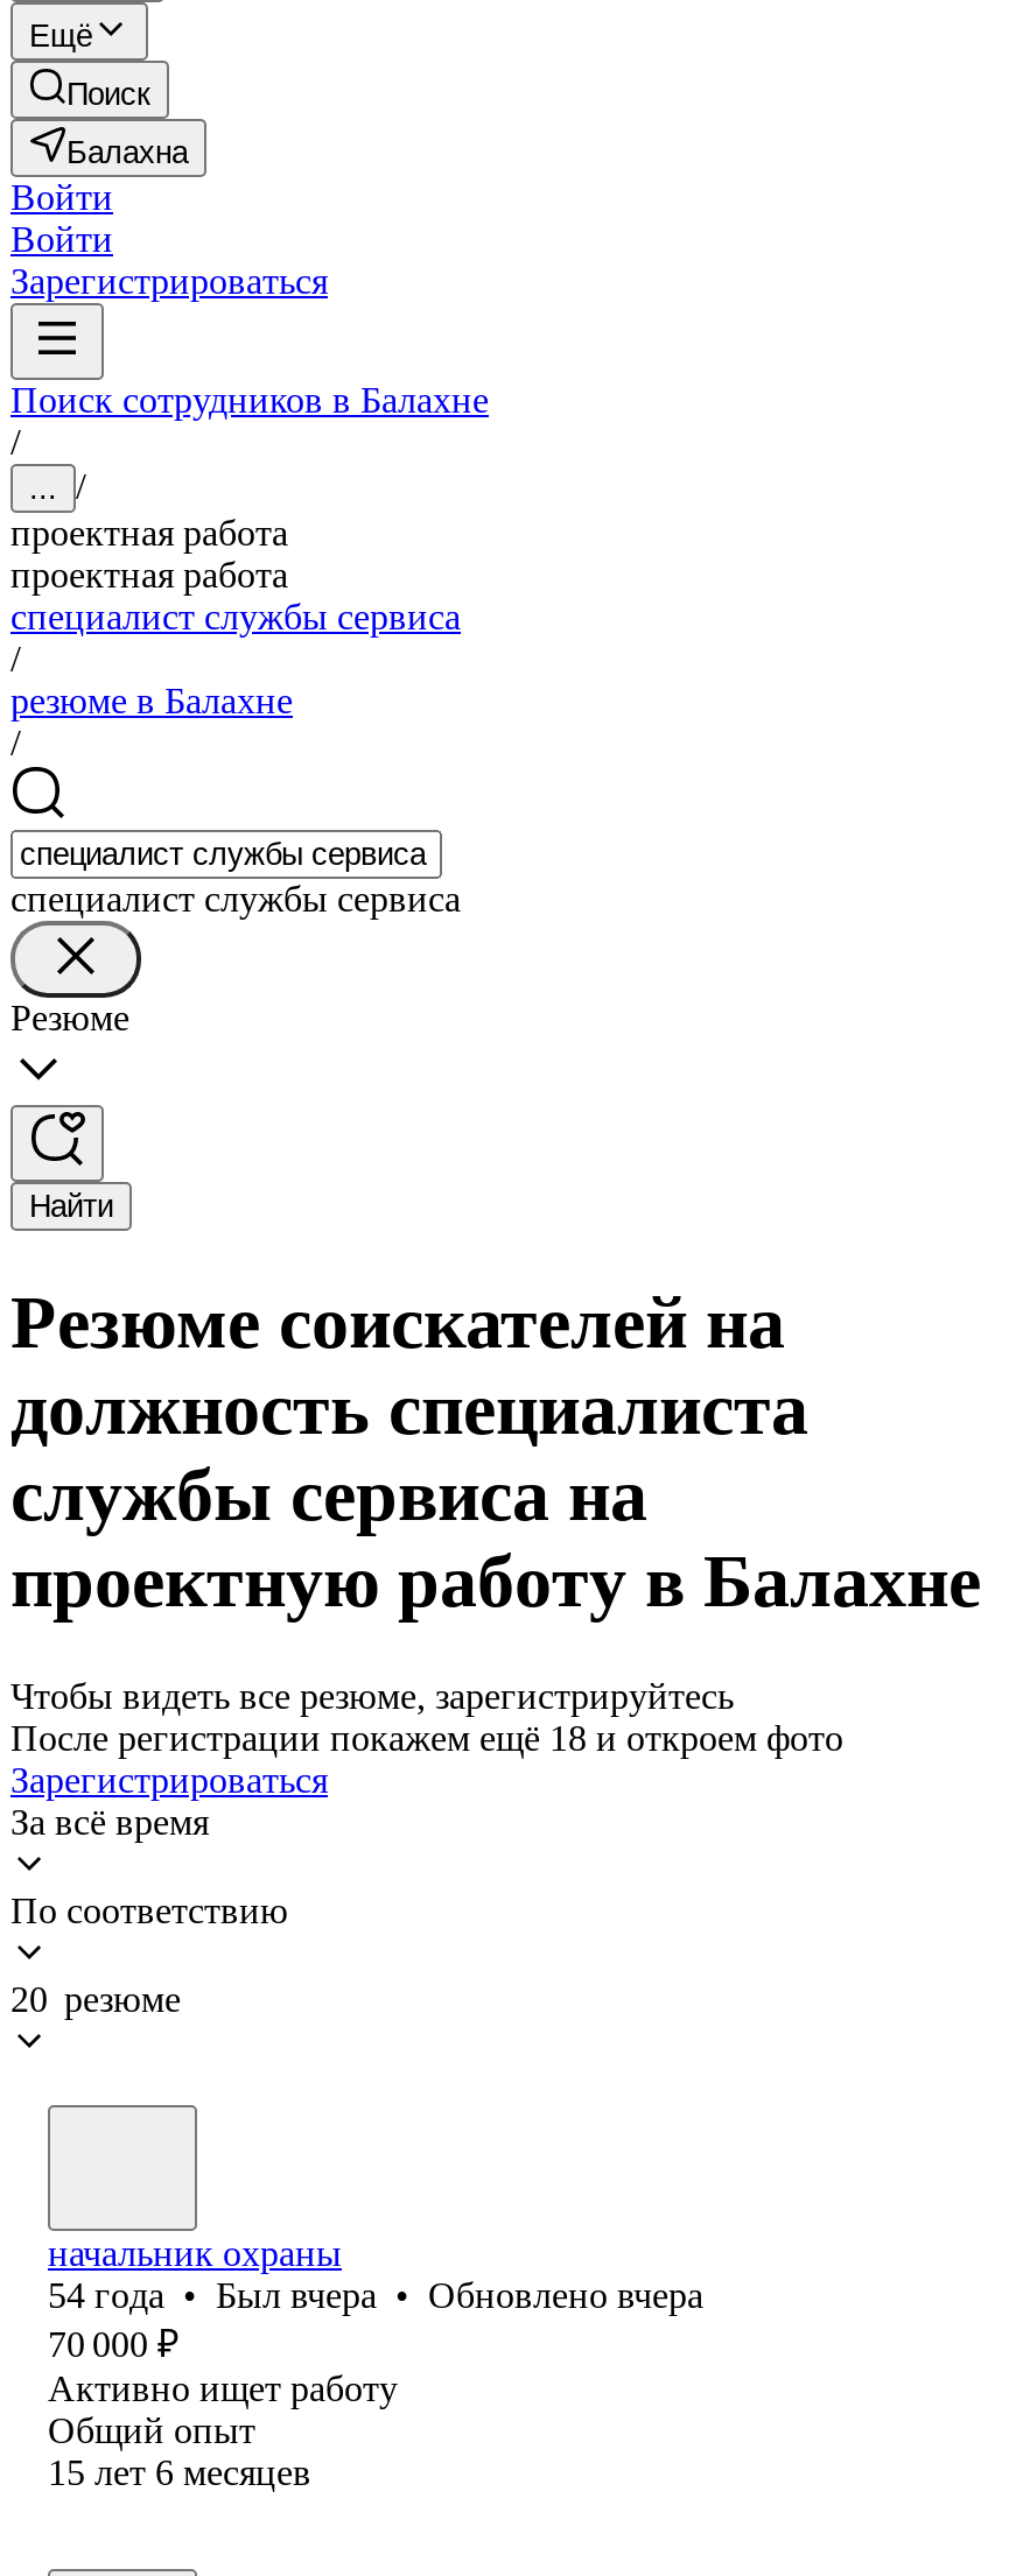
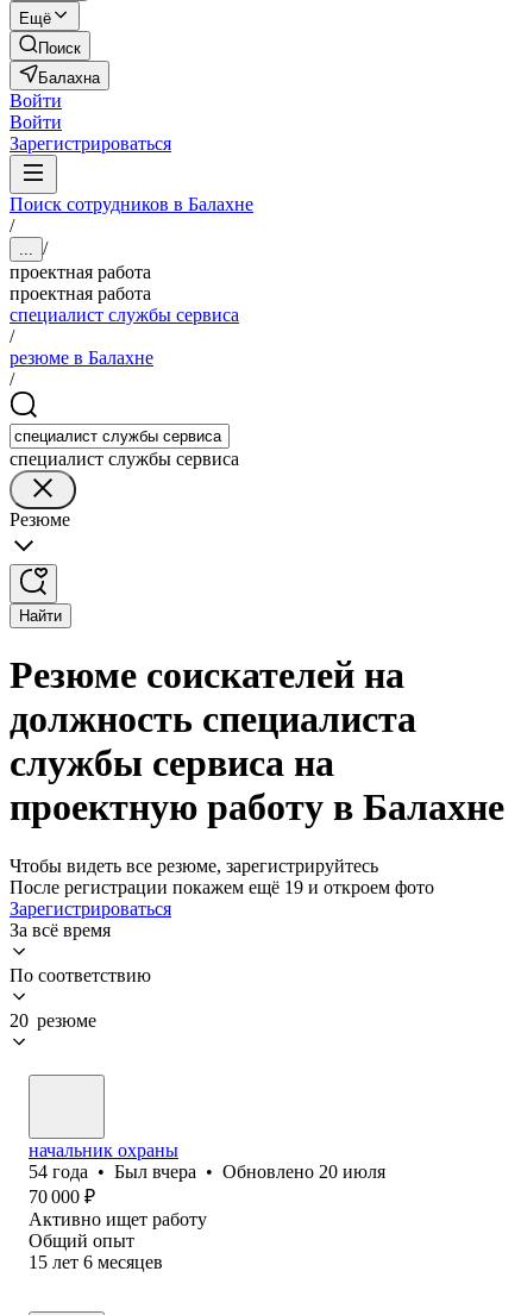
- После регистрации покажем ещё 18 и откроем фото
+ После регистрации покажем ещё 19 и откроем фото

- 54 года • Был вчера • Обновлено вчера
+ 54 года • Был вчера • Обновлено 20 июля
